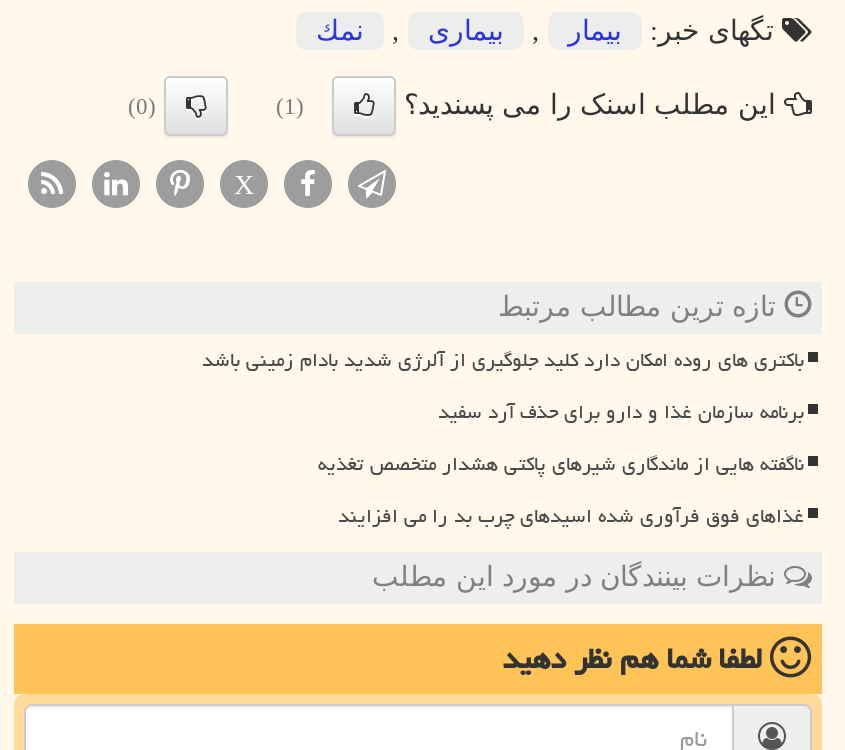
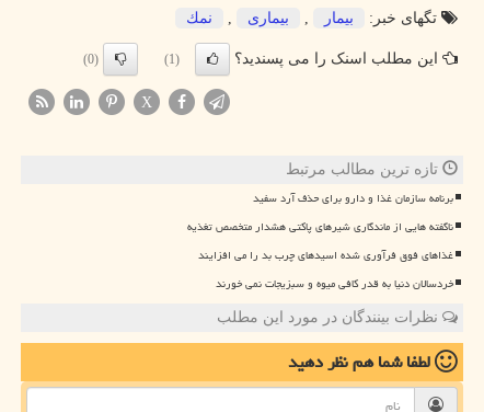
- باکتری های روده امکان دارد کلید جلوگیری از آلرژی شدید بادام زمینی باشد

moved up: برنامه سازمان غذا و دارو برای حذف آرد سفید | ناگفته هایی از ماندگاری شیرهای پاکتی هشدار متخصص تغذیه | غذاهای فوق فرآوری شده اسیدهای چرب بد را می افزایند

+ خردسالان دنیا به قدر کافی میوه و سبزیجات نمی خورند
